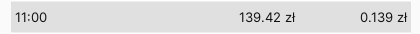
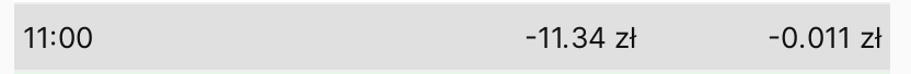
- 139.42 zł
- 0.139 zł
+ -11.34 zł
+ -0.011 zł
